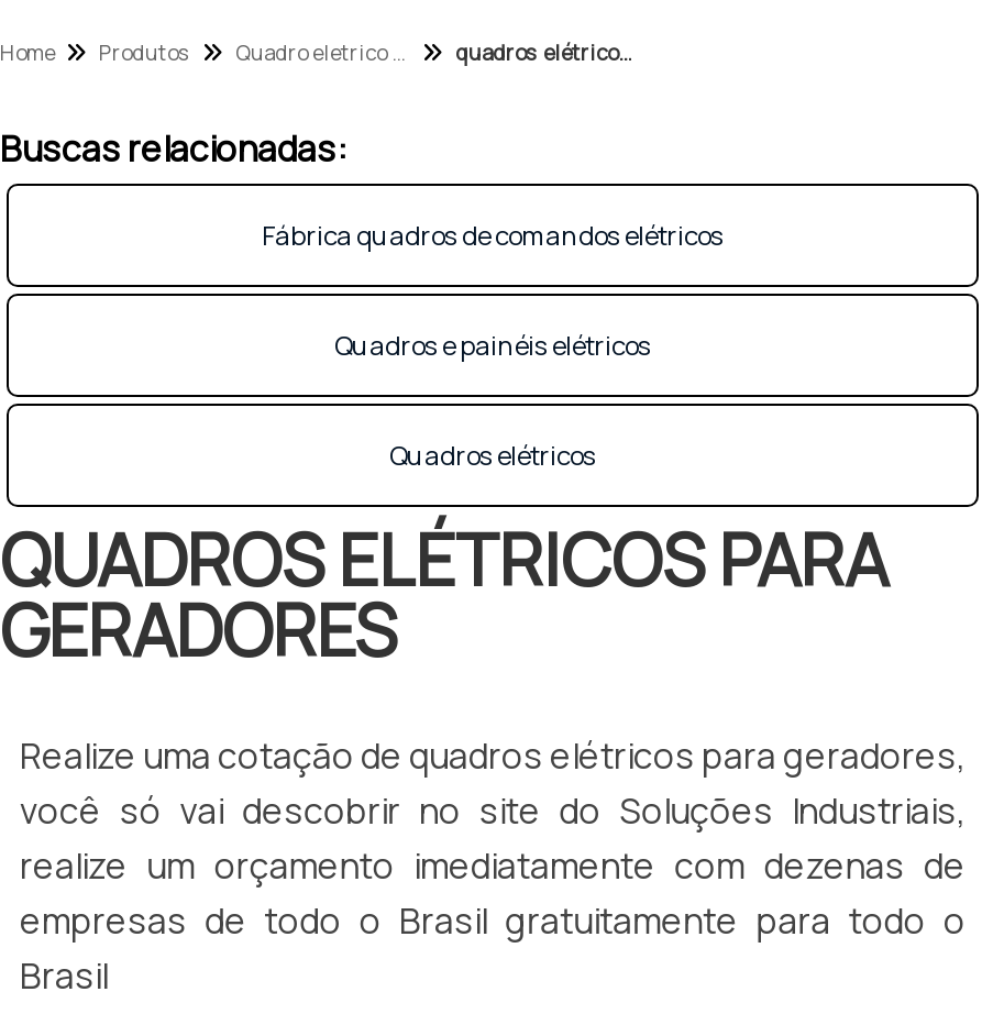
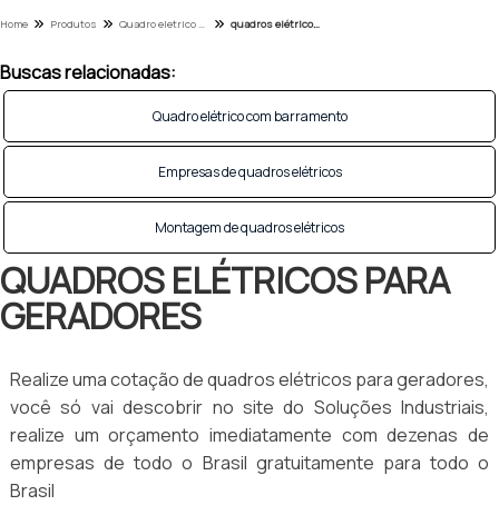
- Fábrica quadros de comandos elétricos
+ Quadro elétrico com barramento

- Quadros e painéis elétricos
+ Empresas de quadros elétricos

- Quadros elétricos
+ Montagem de quadros elétricos
